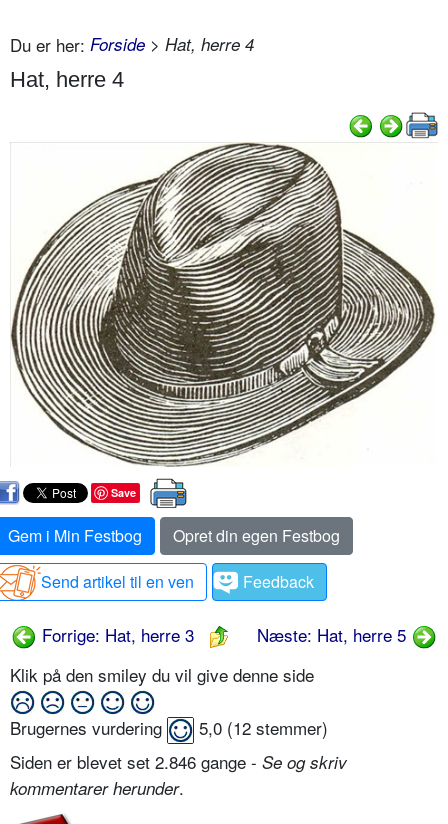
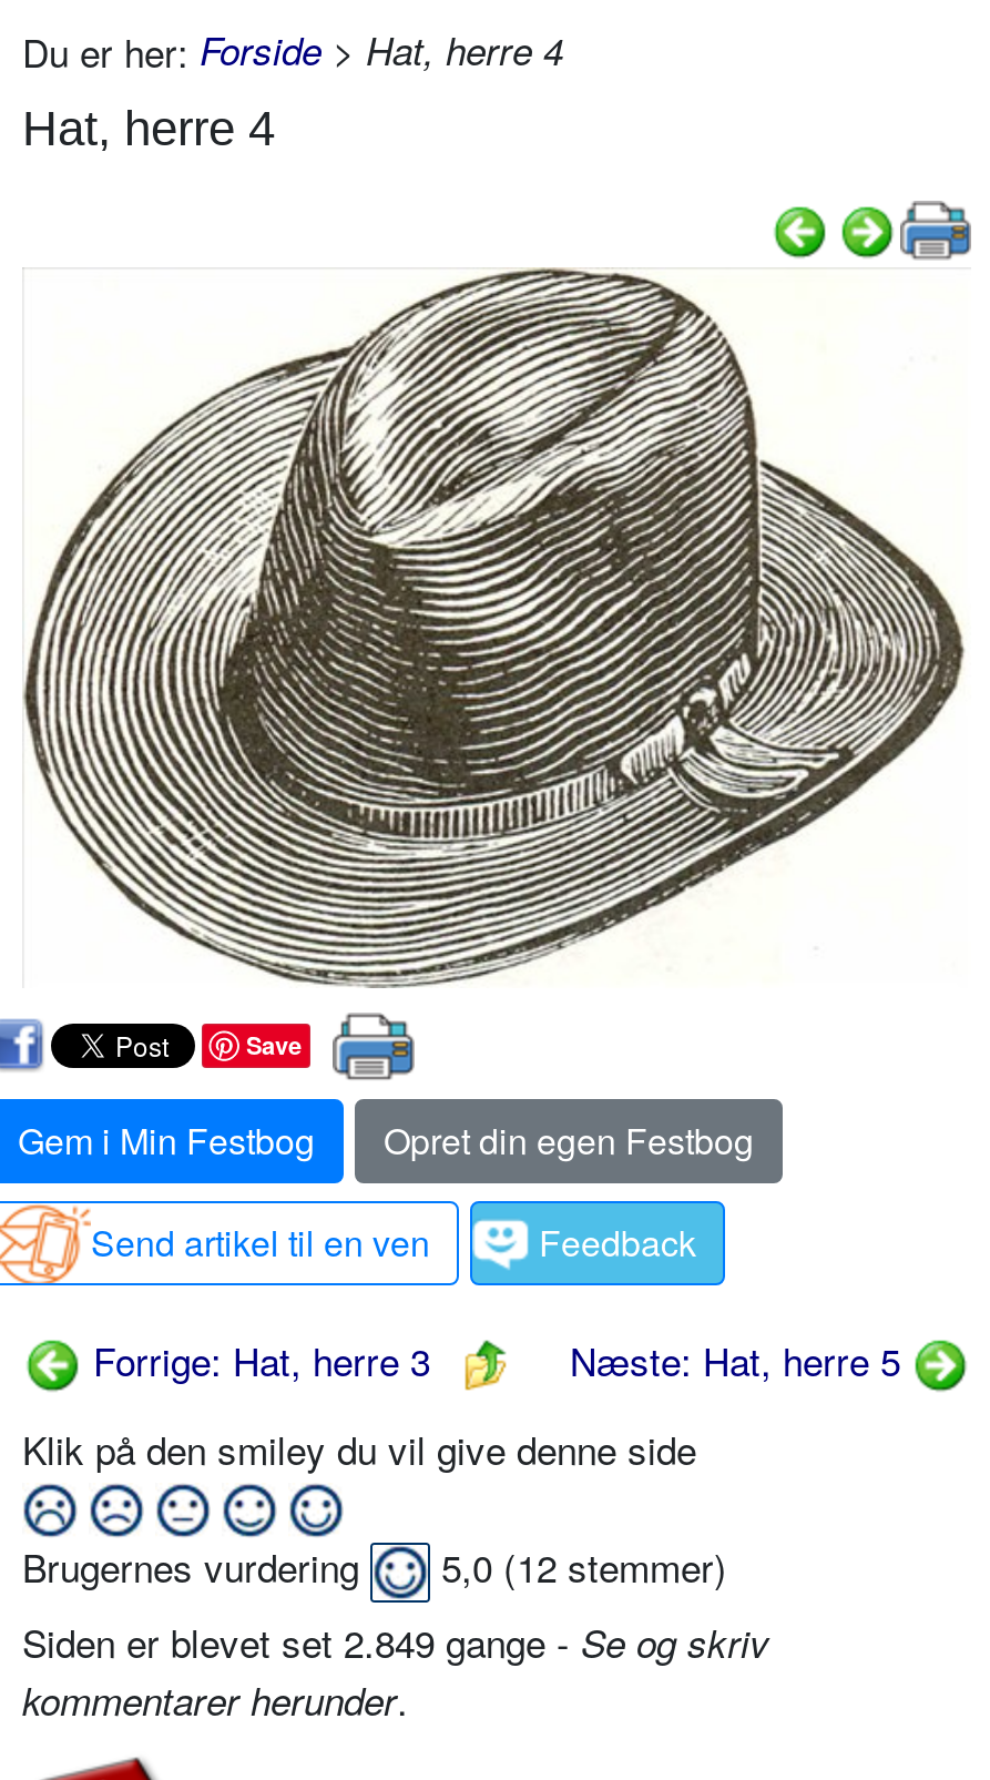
- Siden er blevet set 2.846 gange - Se og skriv
+ Siden er blevet set 2.849 gange - Se og skriv
